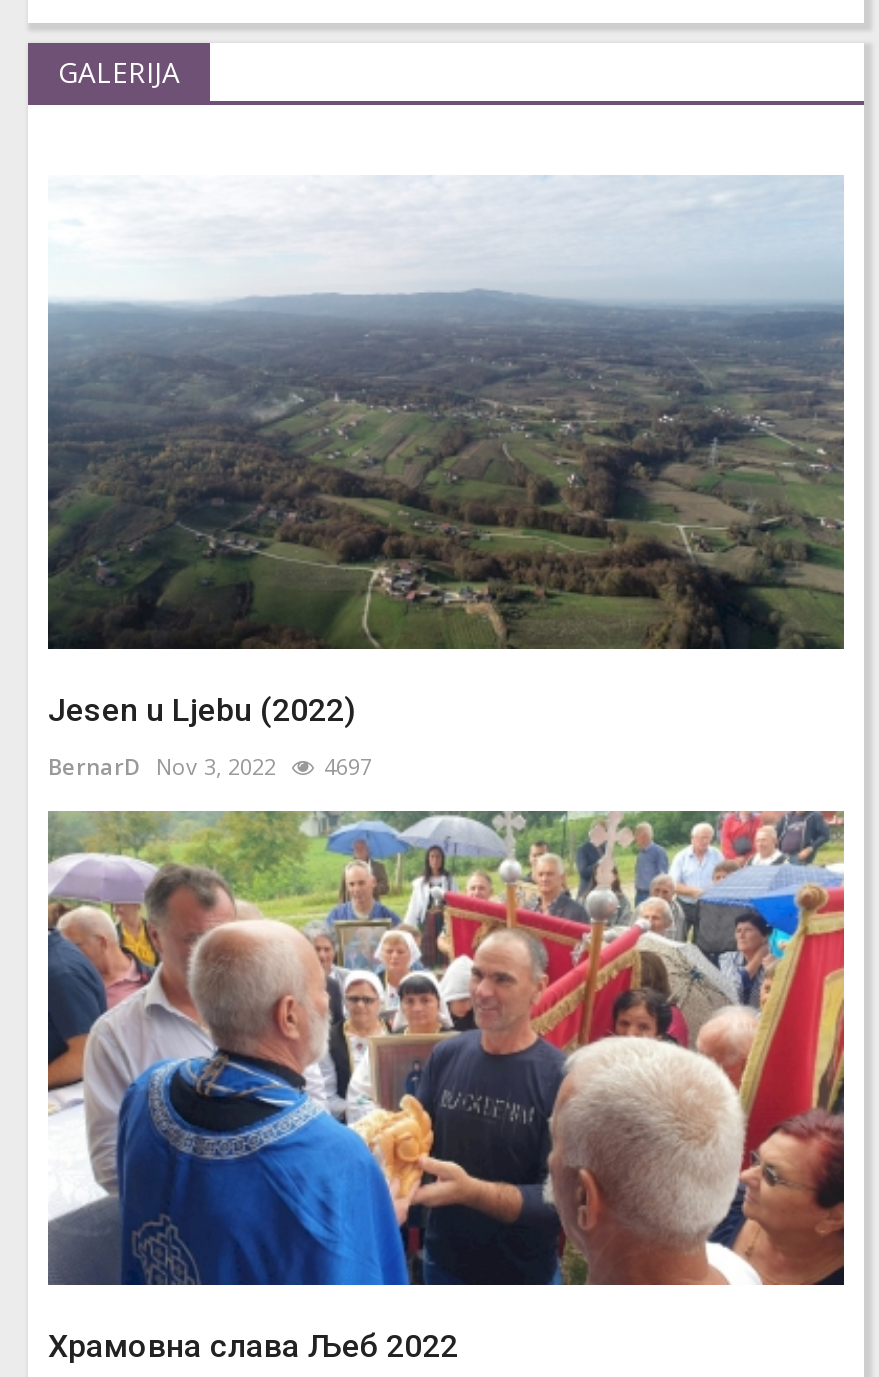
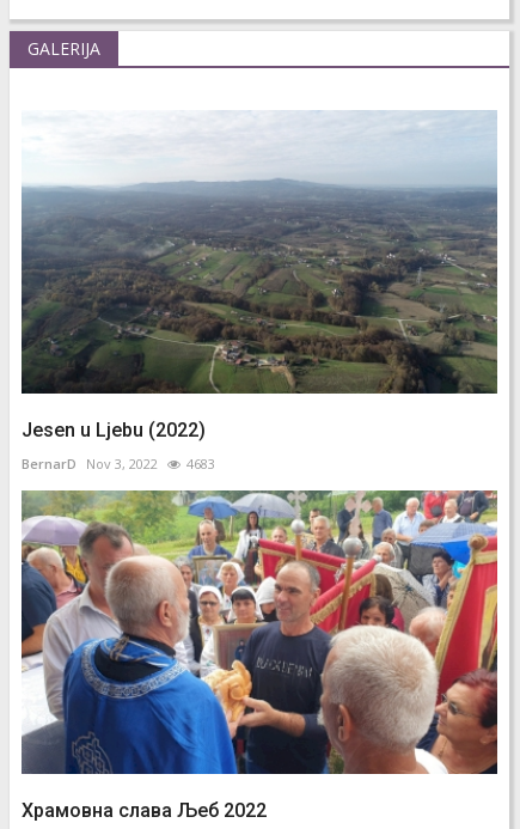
- BernarD Nov 3, 2022 4697
+ BernarD Nov 3, 2022 4683
